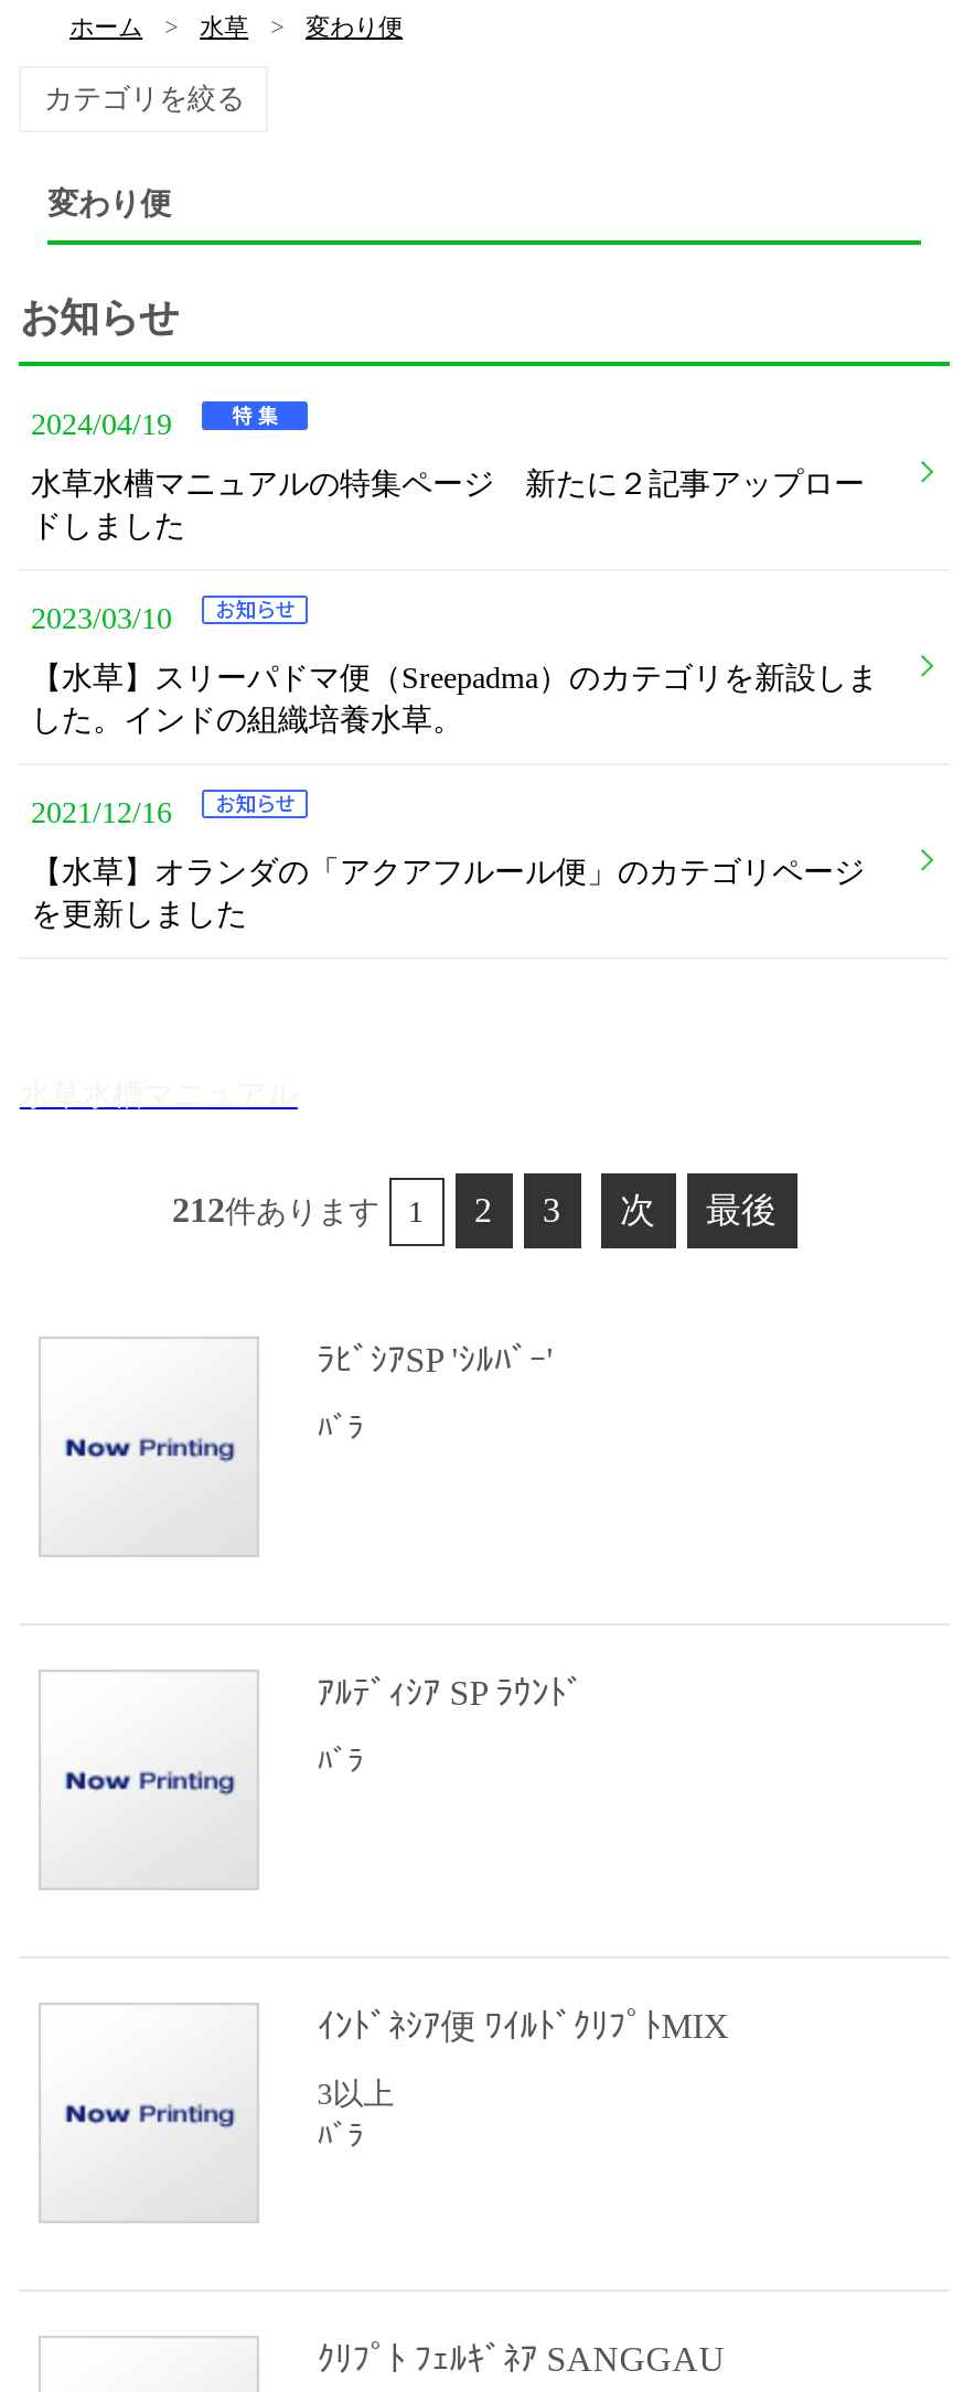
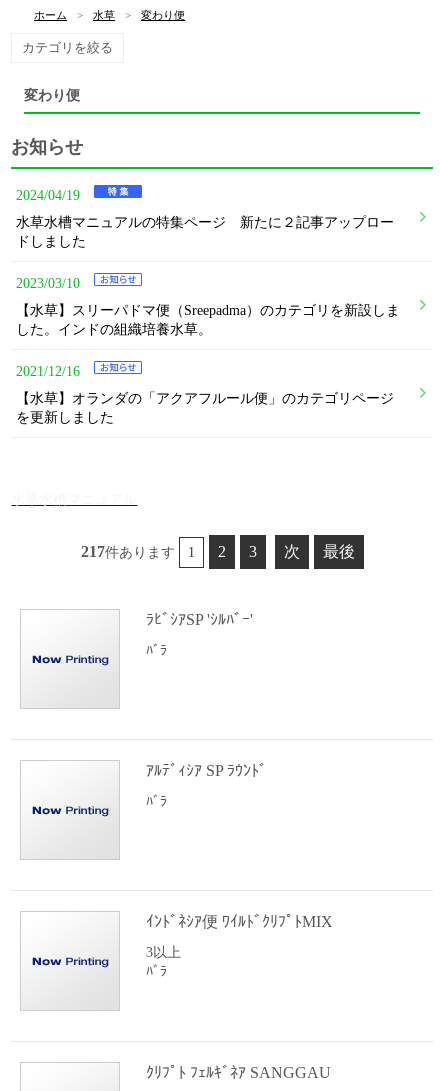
- 212件あります 1 2 3 次 最後
+ 217件あります 1 2 3 次 最後
